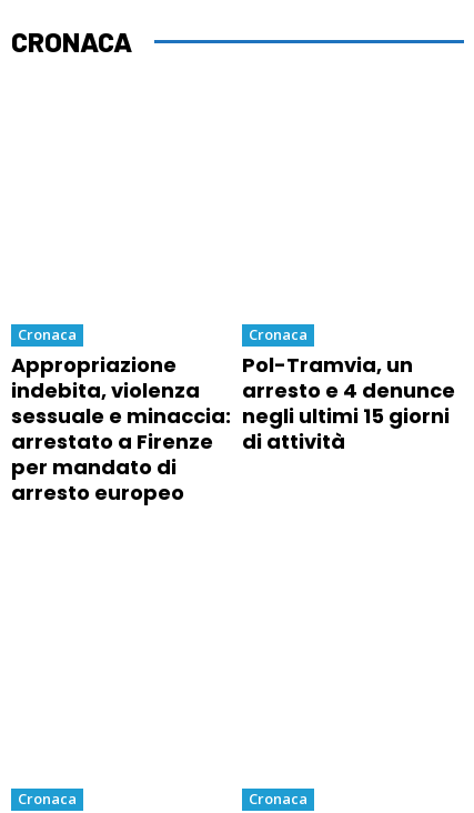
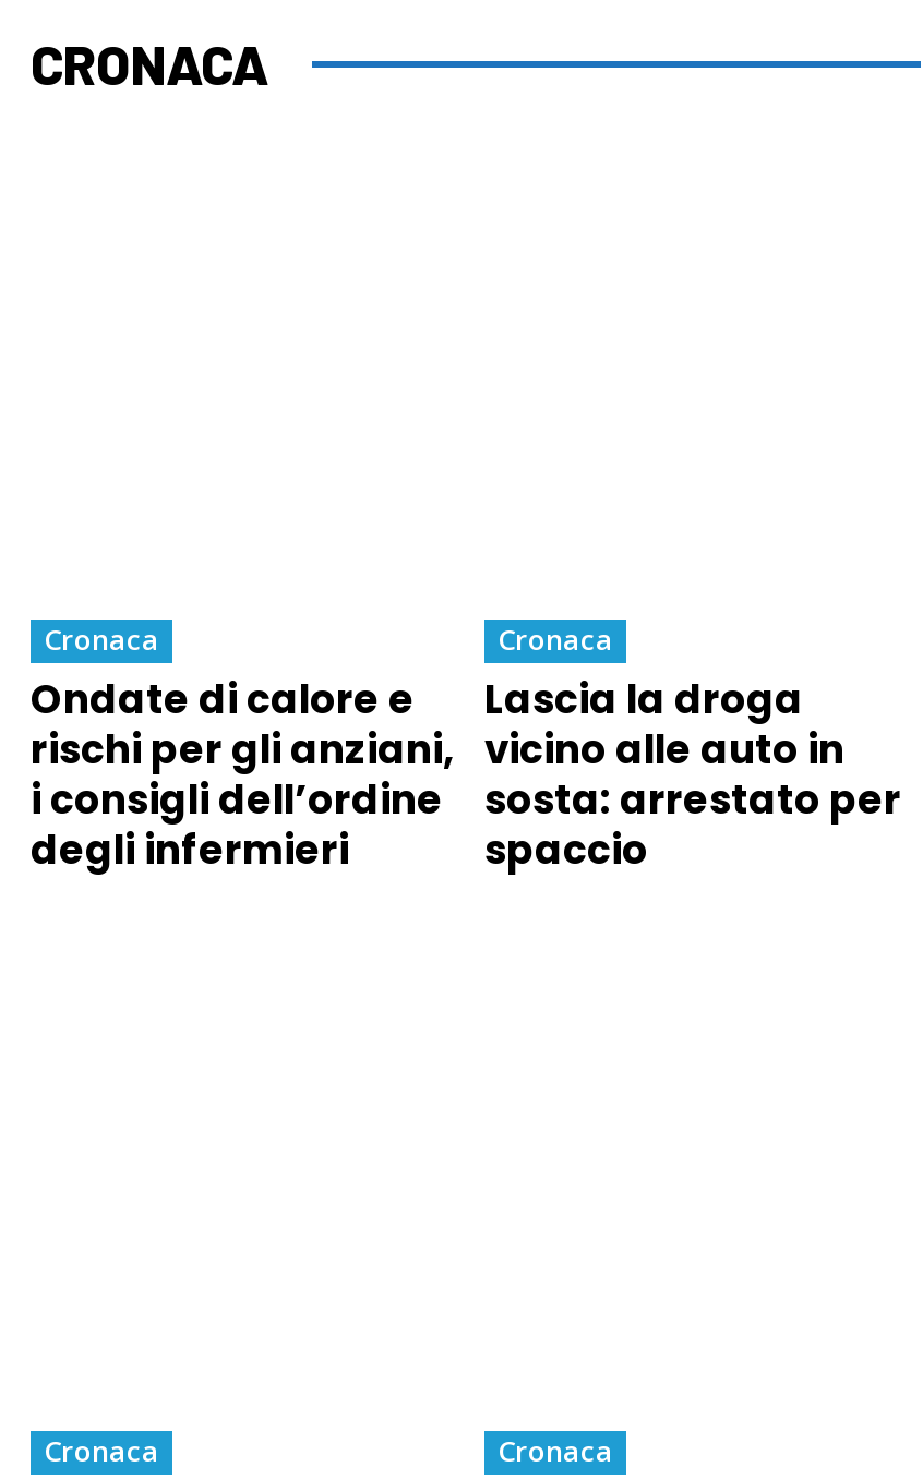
- Appropriazione
- indebita, violenza
- sessuale e minaccia:
- arrestato a Firenze
- per mandato di
- arresto europeo
+ Ondate di calore e
+ rischi per gli anziani,
+ i consigli dell’ordine
+ degli infermieri

- Pol-Tramvia, un
- arresto e 4 denunce
- negli ultimi 15 giorni
- di attività
+ Lascia la droga
+ vicino alle auto in
+ sosta: arrestato per
+ spaccio
